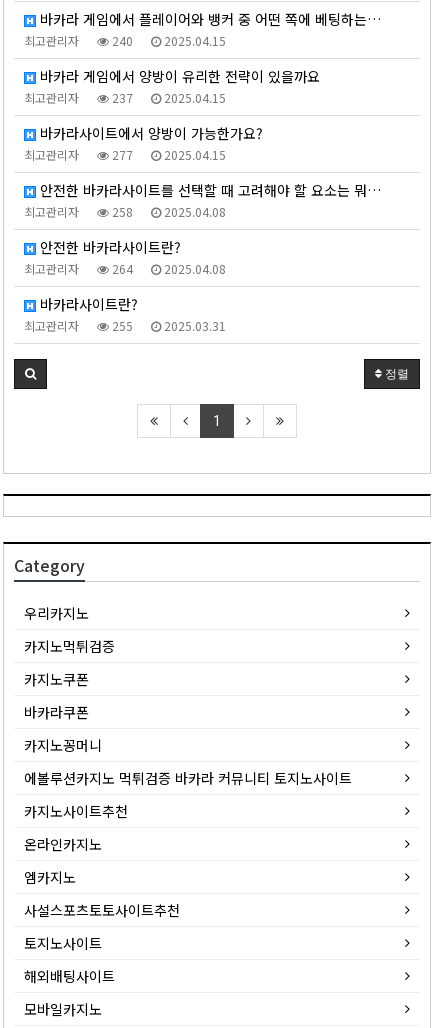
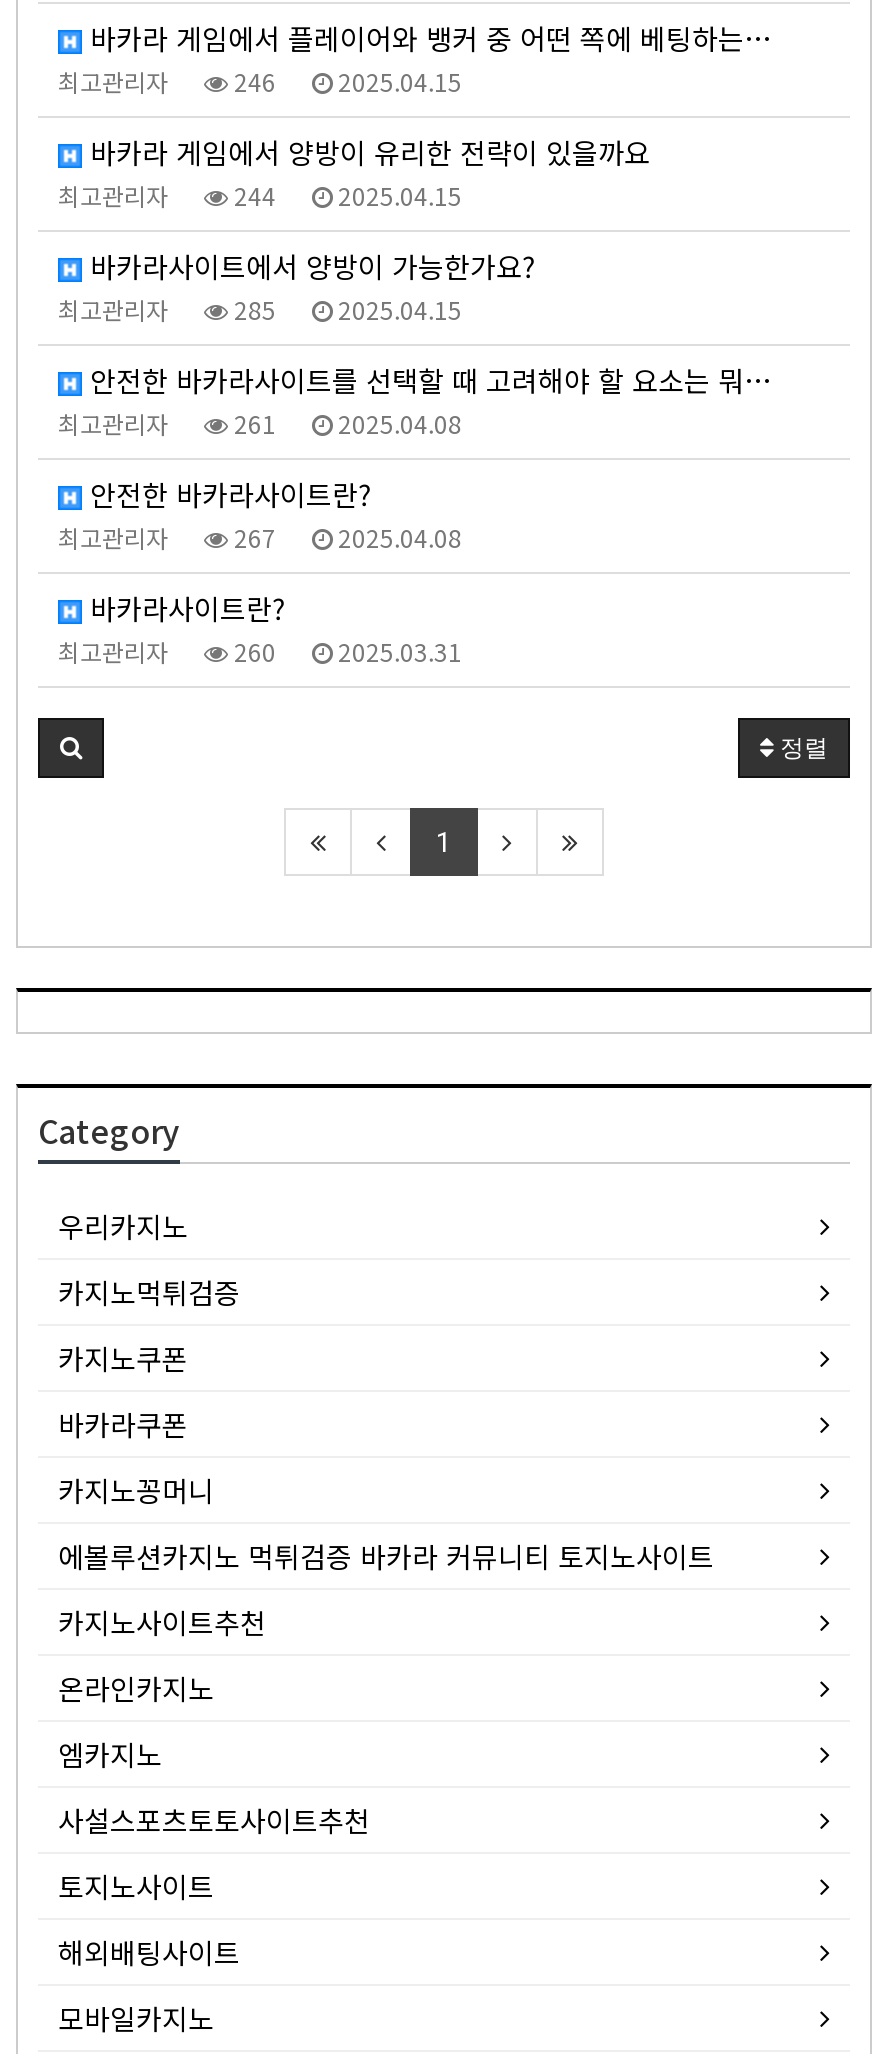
- 최고관리자 240 2025.04.15
+ 최고관리자 246 2025.04.15

- 최고관리자 237 2025.04.15
+ 최고관리자 244 2025.04.15

- 최고관리자 277 2025.04.15
+ 최고관리자 285 2025.04.15

- 최고관리자 258 2025.04.08
+ 최고관리자 261 2025.04.08

- 최고관리자 264 2025.04.08
+ 최고관리자 267 2025.04.08

- 최고관리자 255 2025.03.31
+ 최고관리자 260 2025.03.31
